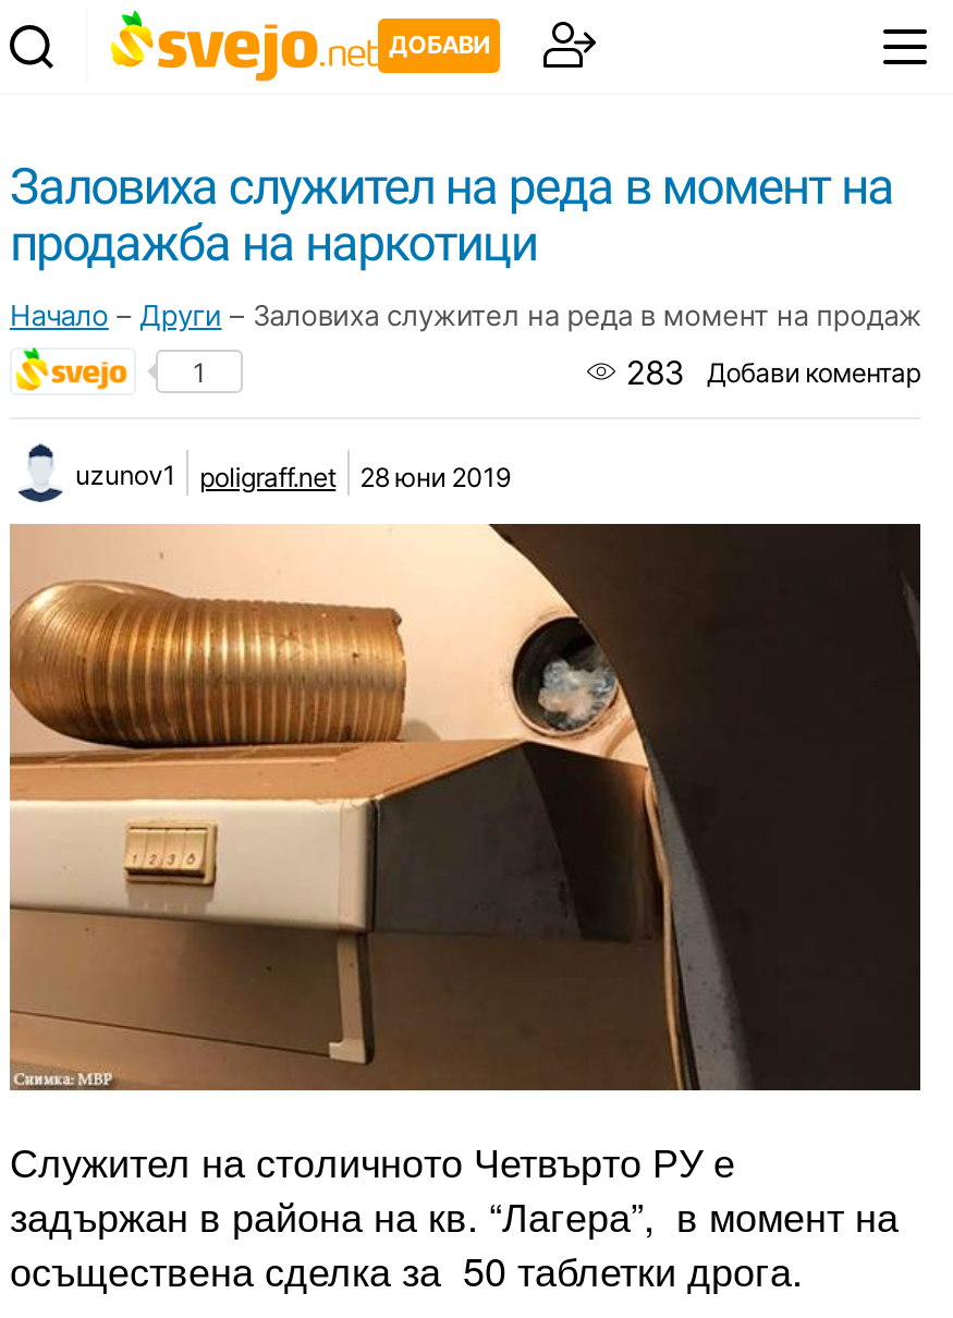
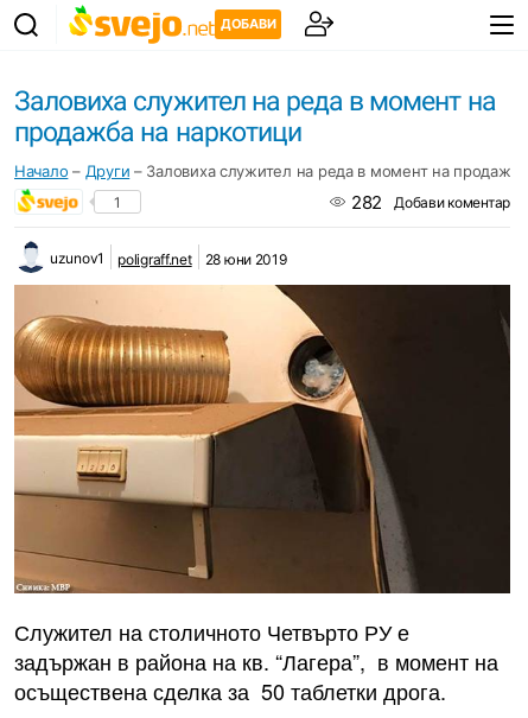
- 283 Добави коментар
+ 282 Добави коментар
